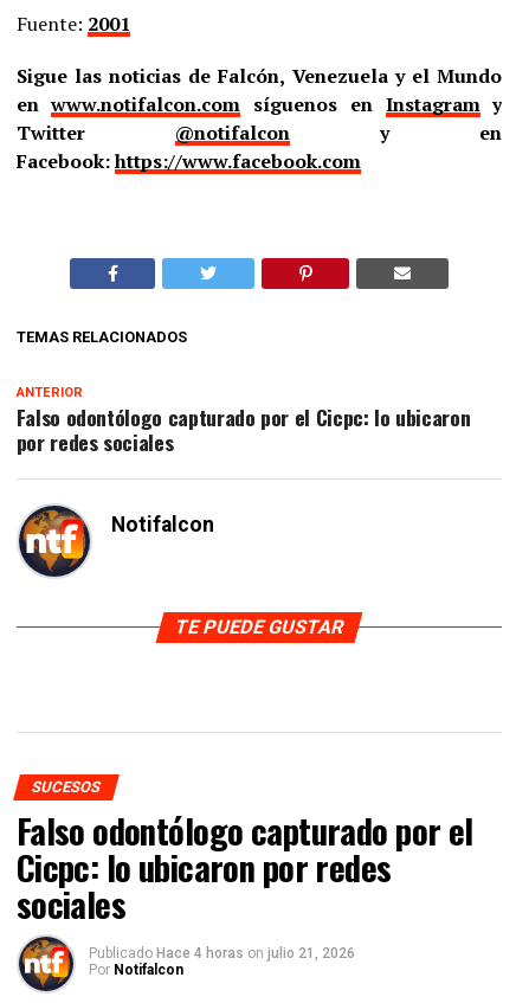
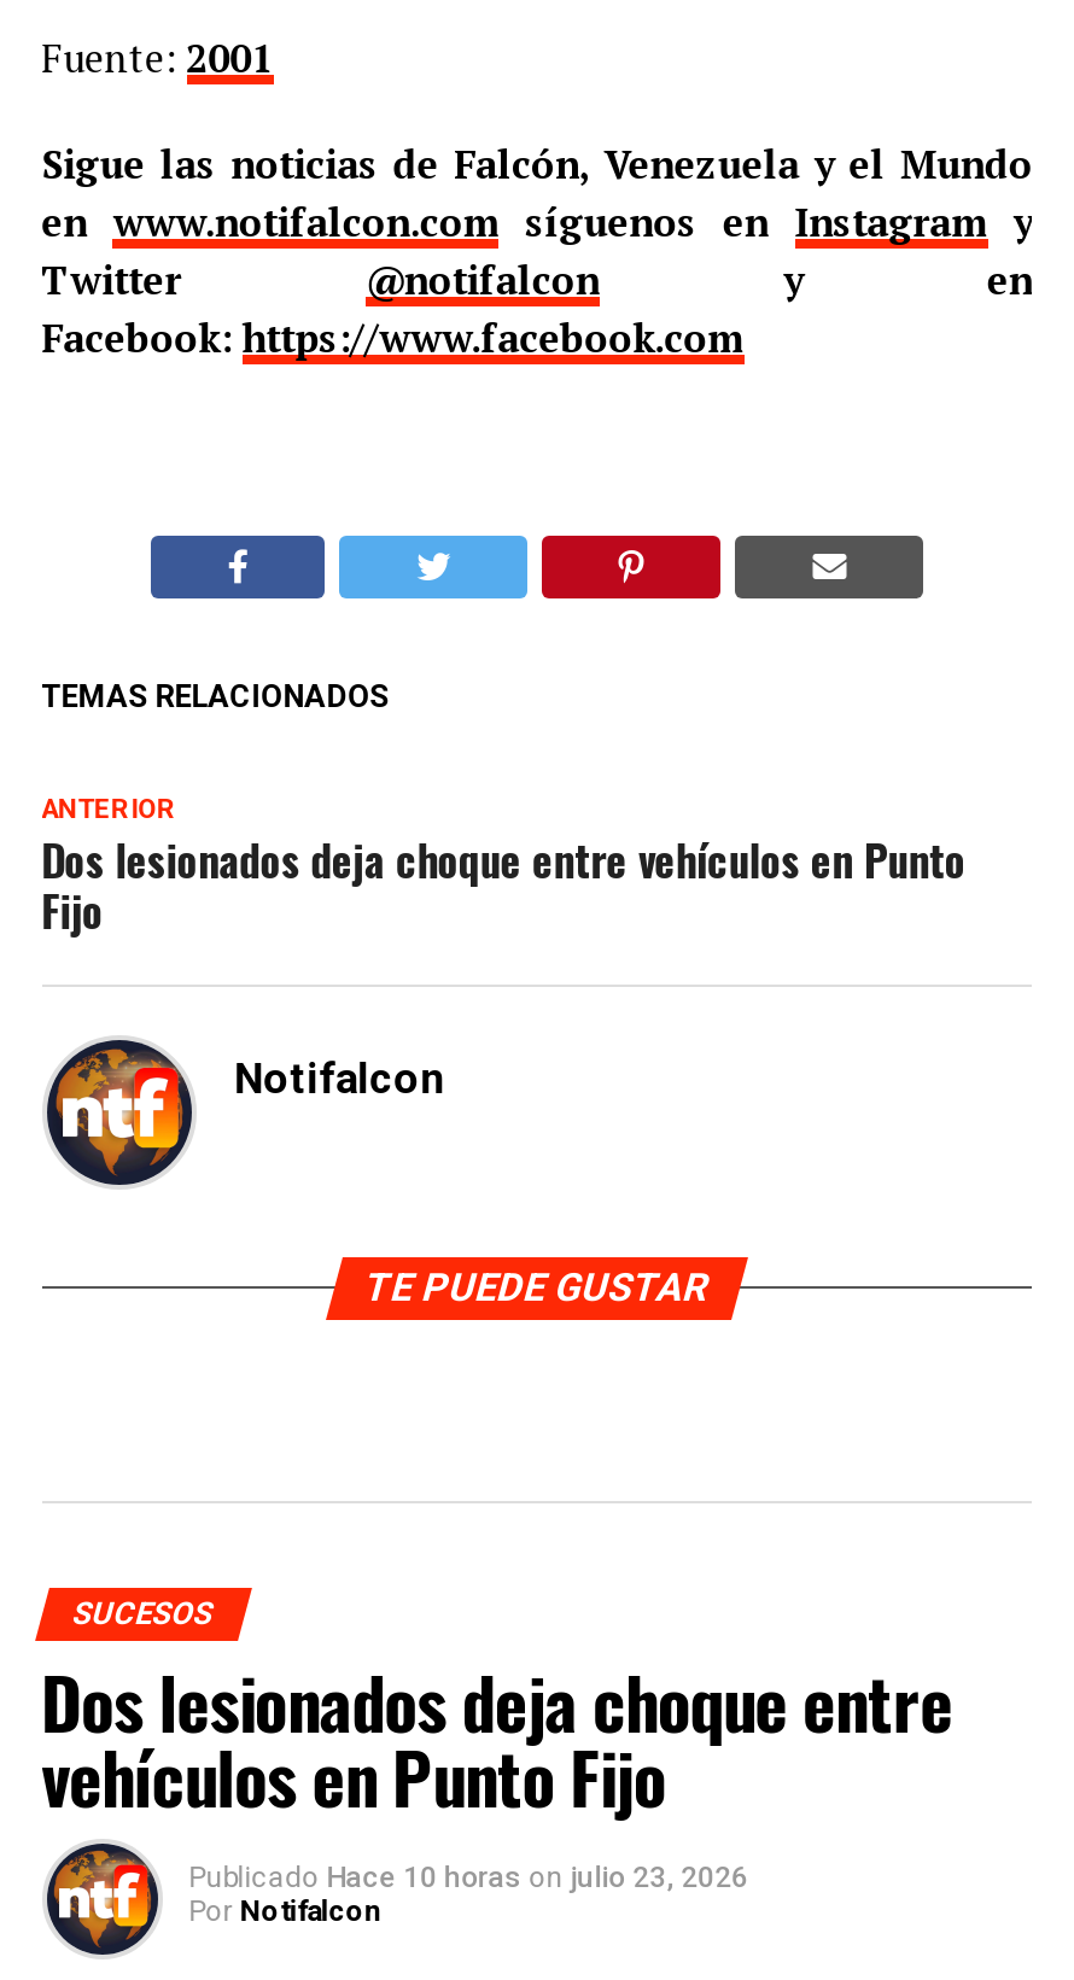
- Falso odontólogo capturado por el Cicpc: lo ubicaron
- por redes sociales
+ Dos lesionados deja choque entre vehículos en Punto
+ Fijo

- Falso odontólogo capturado por el
- Cicpc: lo ubicaron por redes
- sociales
- Publicado Hace 4 horas on julio 21, 2026
+ Dos lesionados deja choque entre
+ vehículos en Punto Fijo
+ Publicado Hace 10 horas on julio 23, 2026
